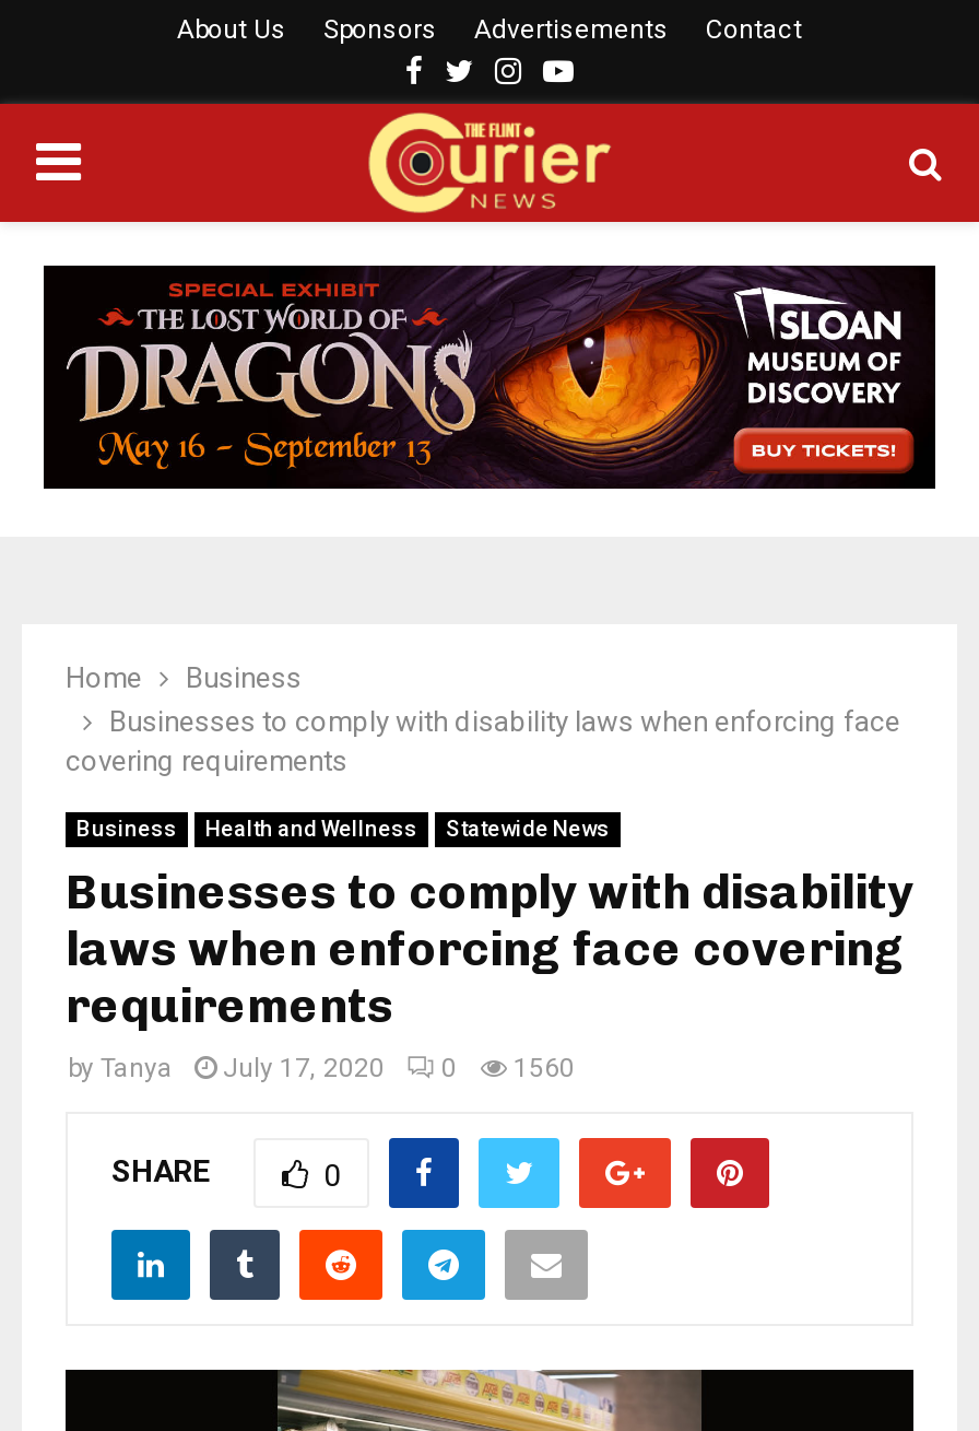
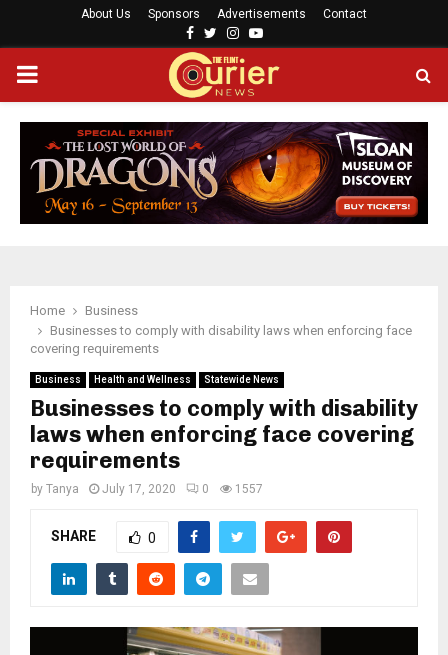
- by Tanya July 17, 2020 0 1560
+ by Tanya July 17, 2020 0 1557
